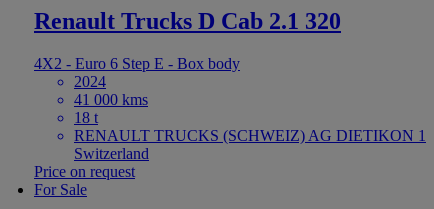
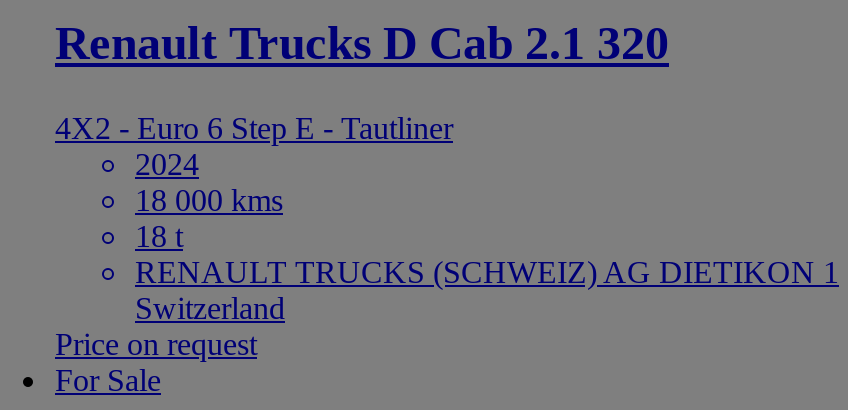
- 4X2 - Euro 6 Step E - Box body
+ 4X2 - Euro 6 Step E - Tautliner

- 41 000 kms
+ 18 000 kms
